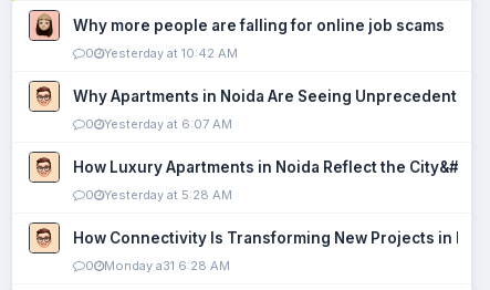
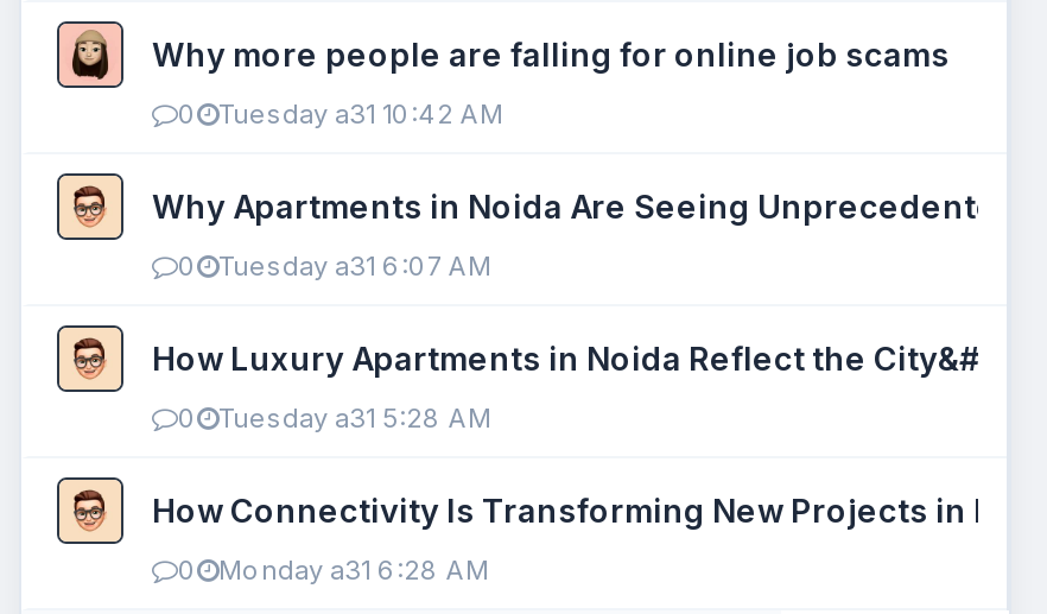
- Yesterday at 10:42 AM
+ Tuesday a31 10:42 AM

- Yesterday at 6:07 AM
+ Tuesday a31 6:07 AM

- Yesterday at 5:28 AM
+ Tuesday a31 5:28 AM
